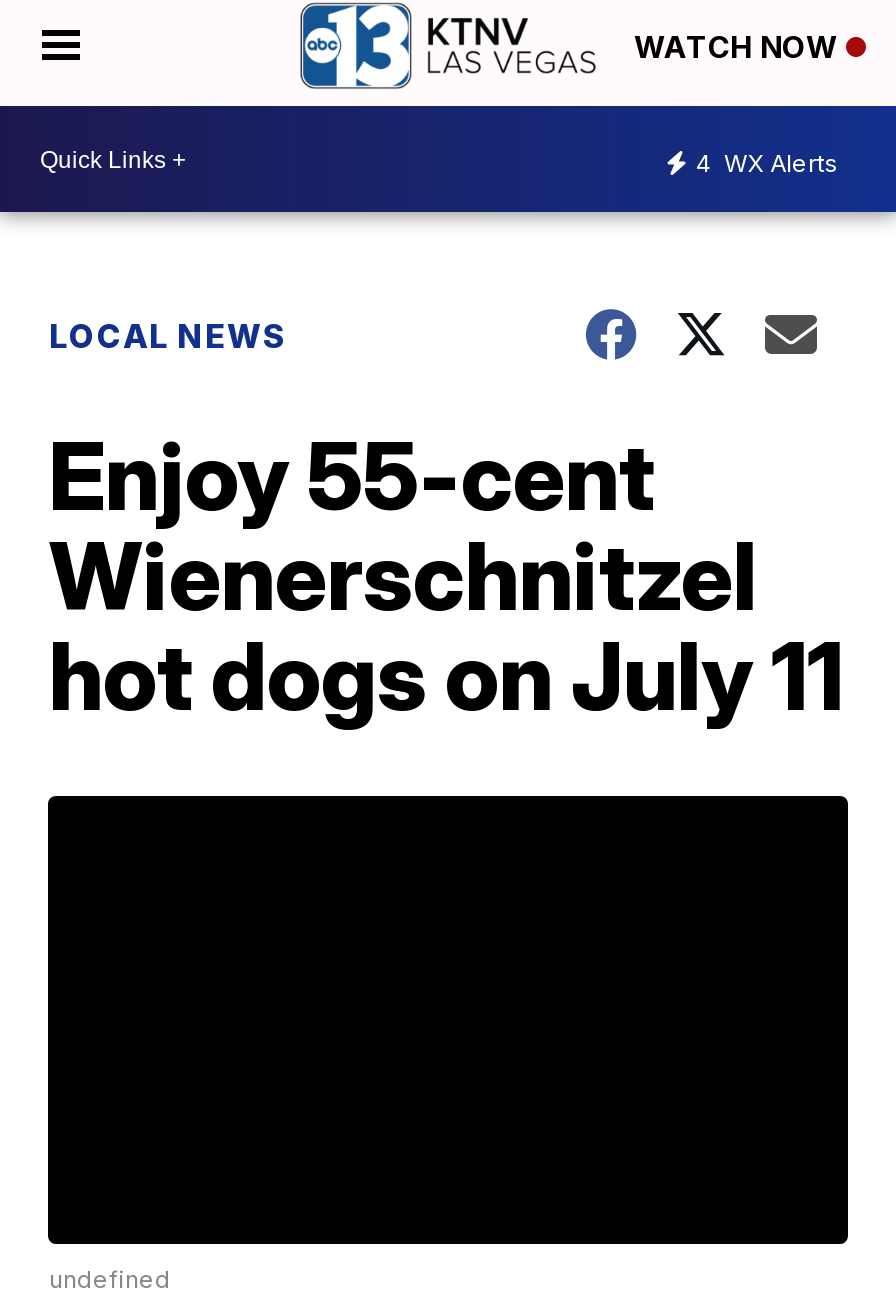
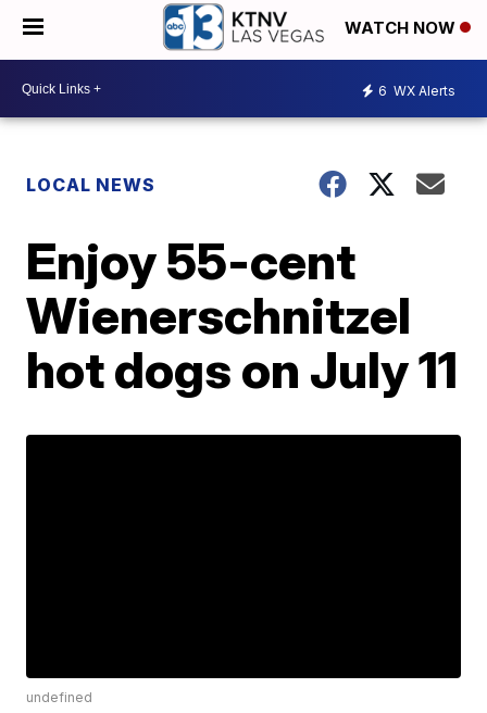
- 4 WX Alerts
+ 6 WX Alerts
